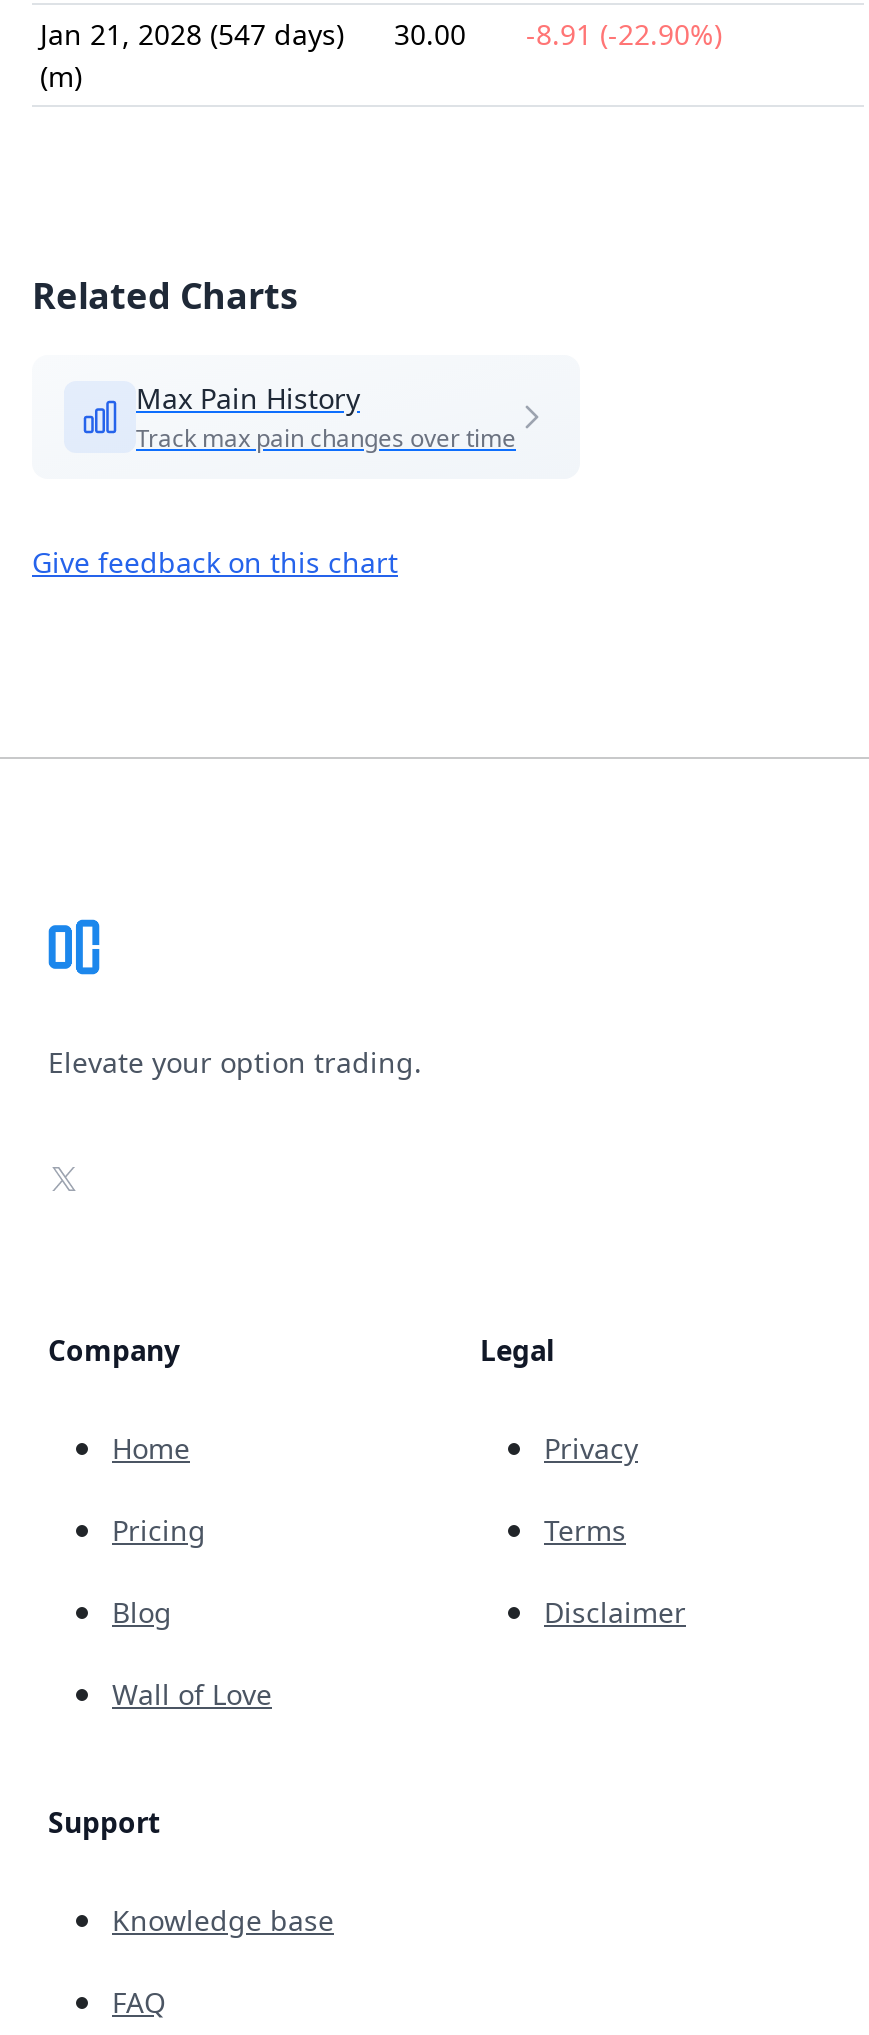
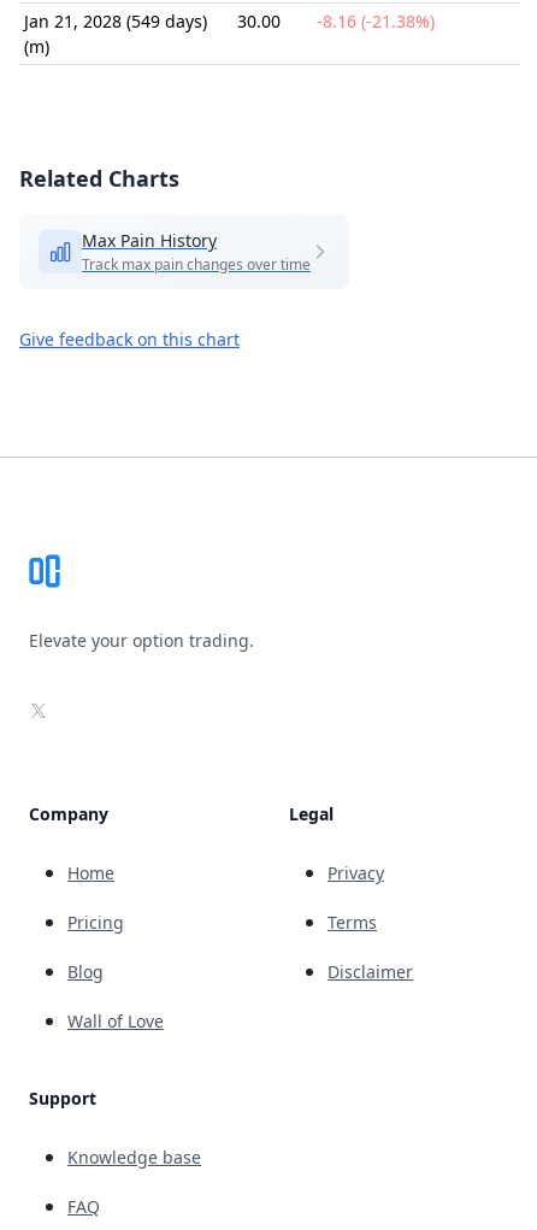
- Jan 21, 2028 (547 days)
+ Jan 21, 2028 (549 days)

- -8.91 (-22.90%)
+ -8.16 (-21.38%)
